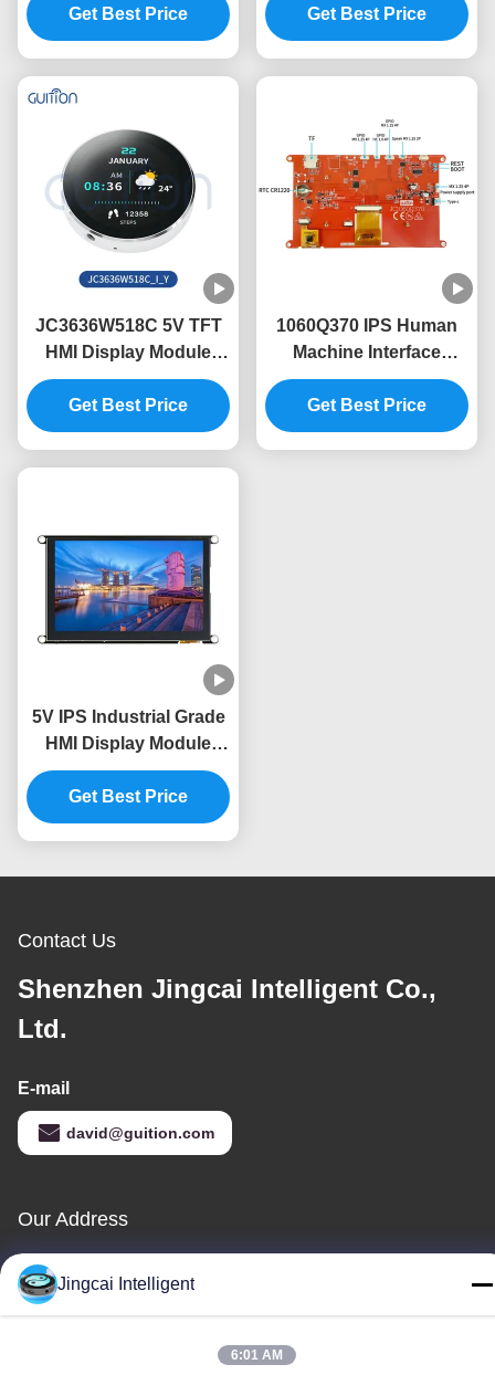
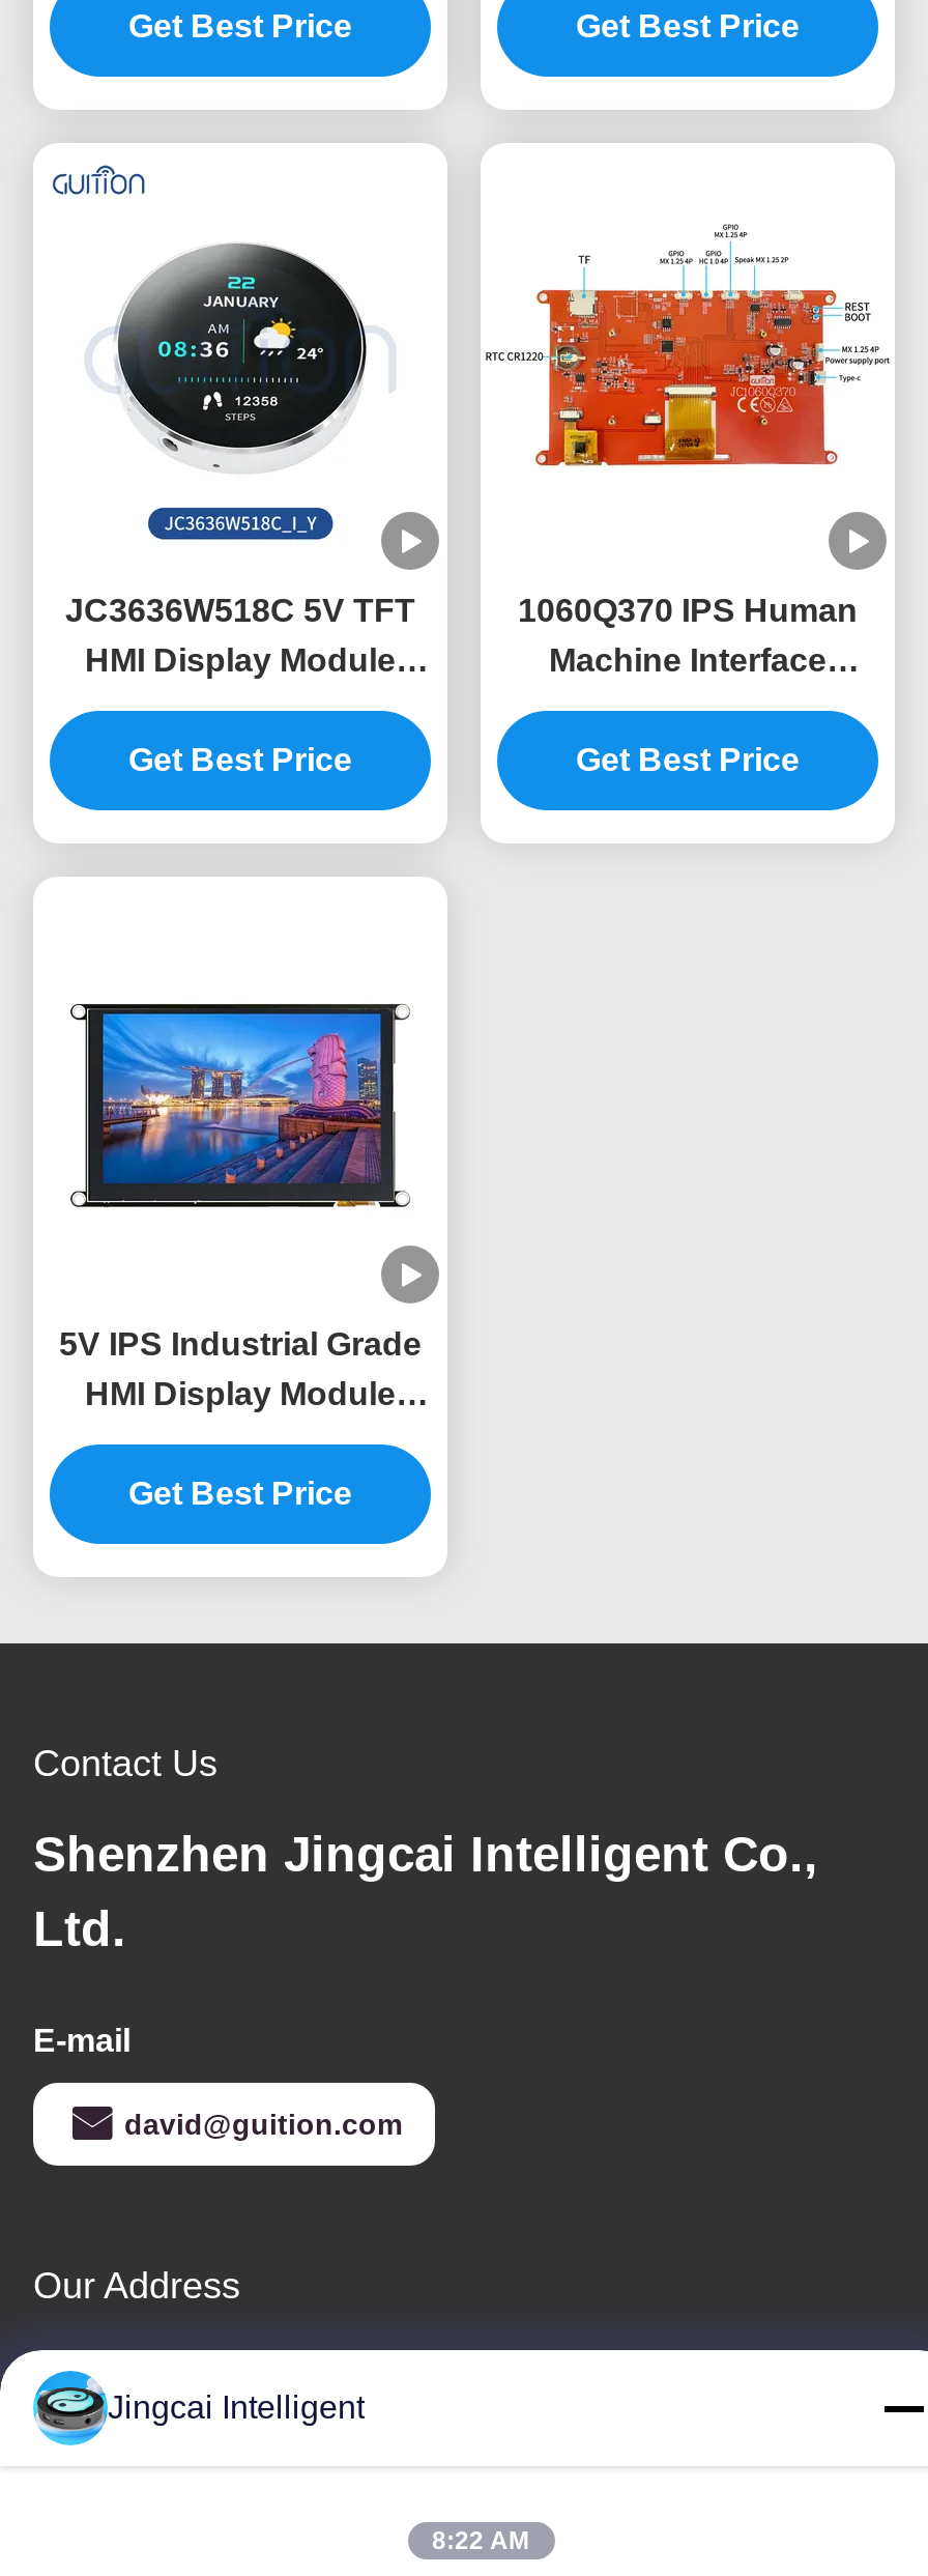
- 6:01 AM
+ 8:22 AM
